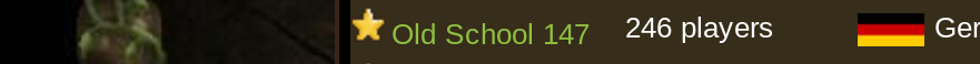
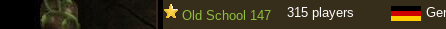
- Old School 147 246 players
+ Old School 147 315 players
